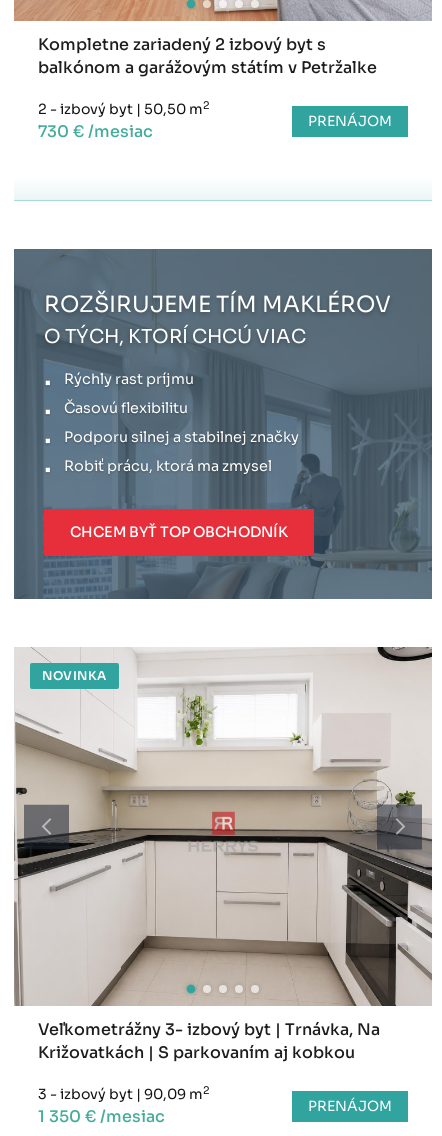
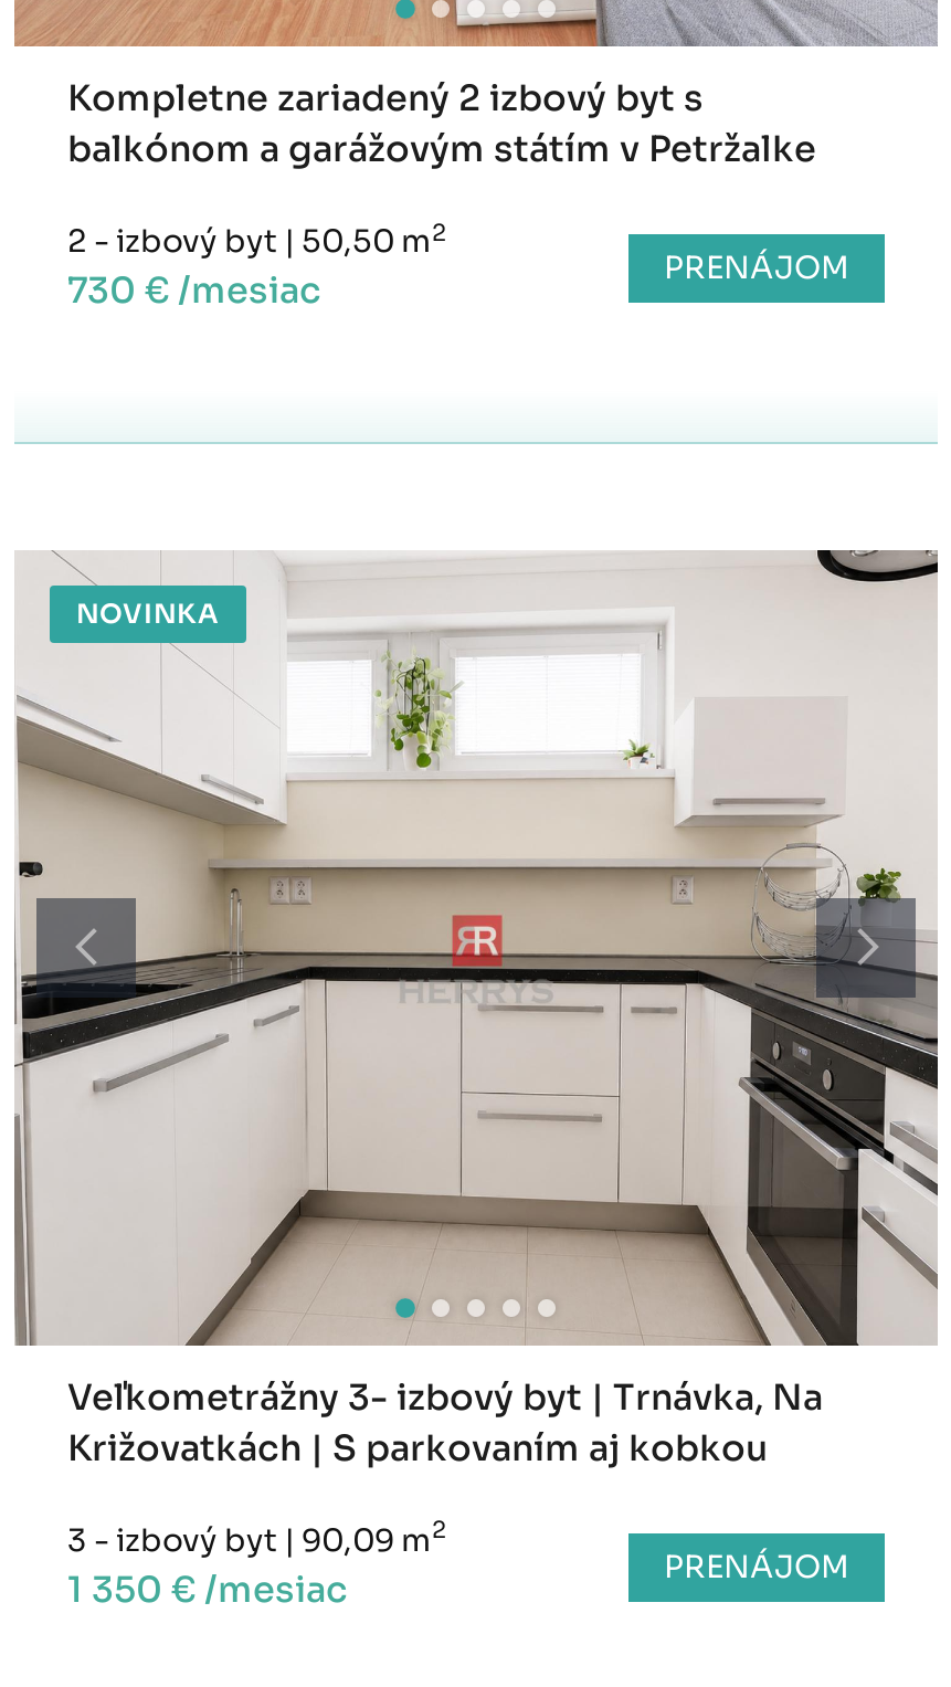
- [image]
- ROZŠIRUJEME TÍM MAKLÉROV
- O TÝCH, KTORÍ CHCÚ VIAC
- Rýchly rast príjmu
- Časovú flexibilitu
- Podporu silnej a stabilnej značky
- Robiť prácu, ktorá ma zmysel

- CHCEM BYŤ TOP OBCHODNÍK
